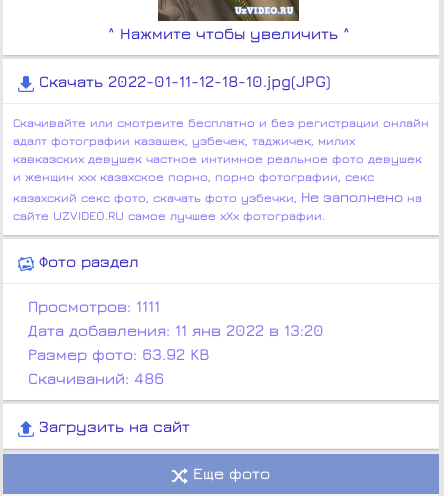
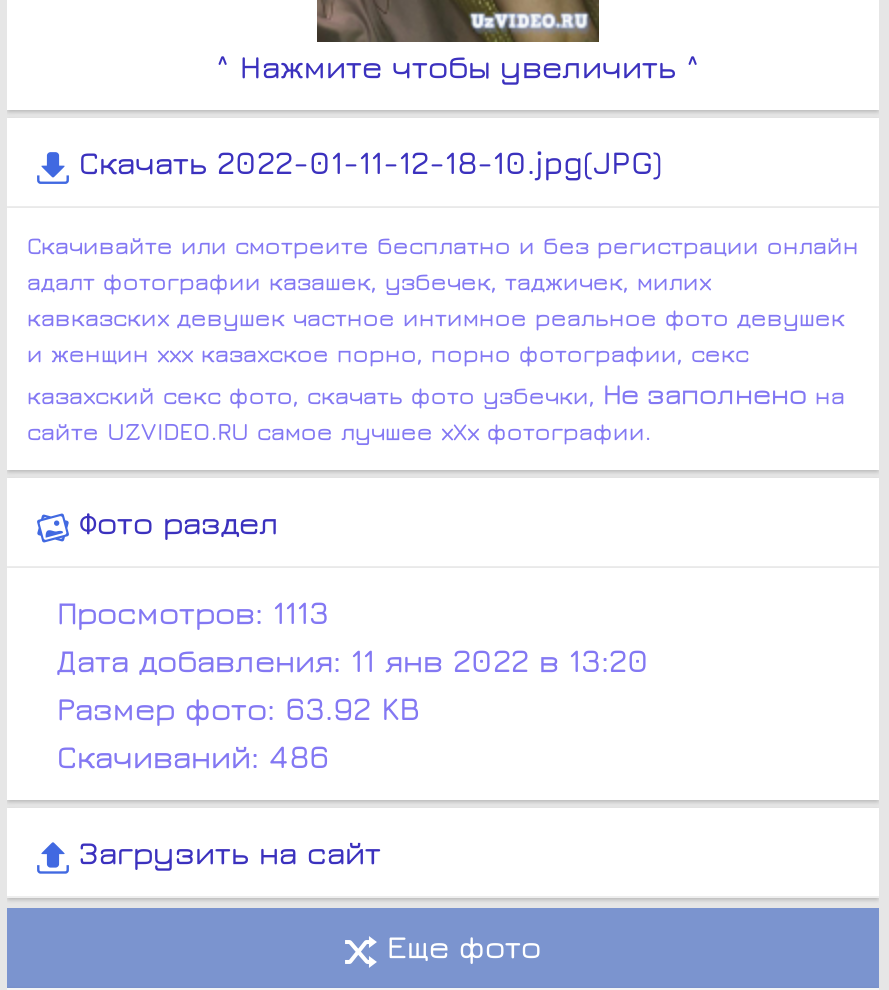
- Просмотров: 1111
+ Просмотров: 1113
